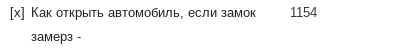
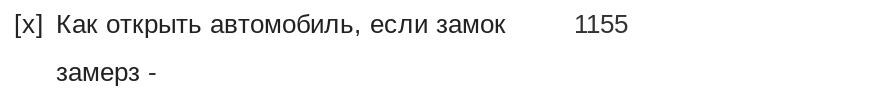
- 1154
+ 1155
